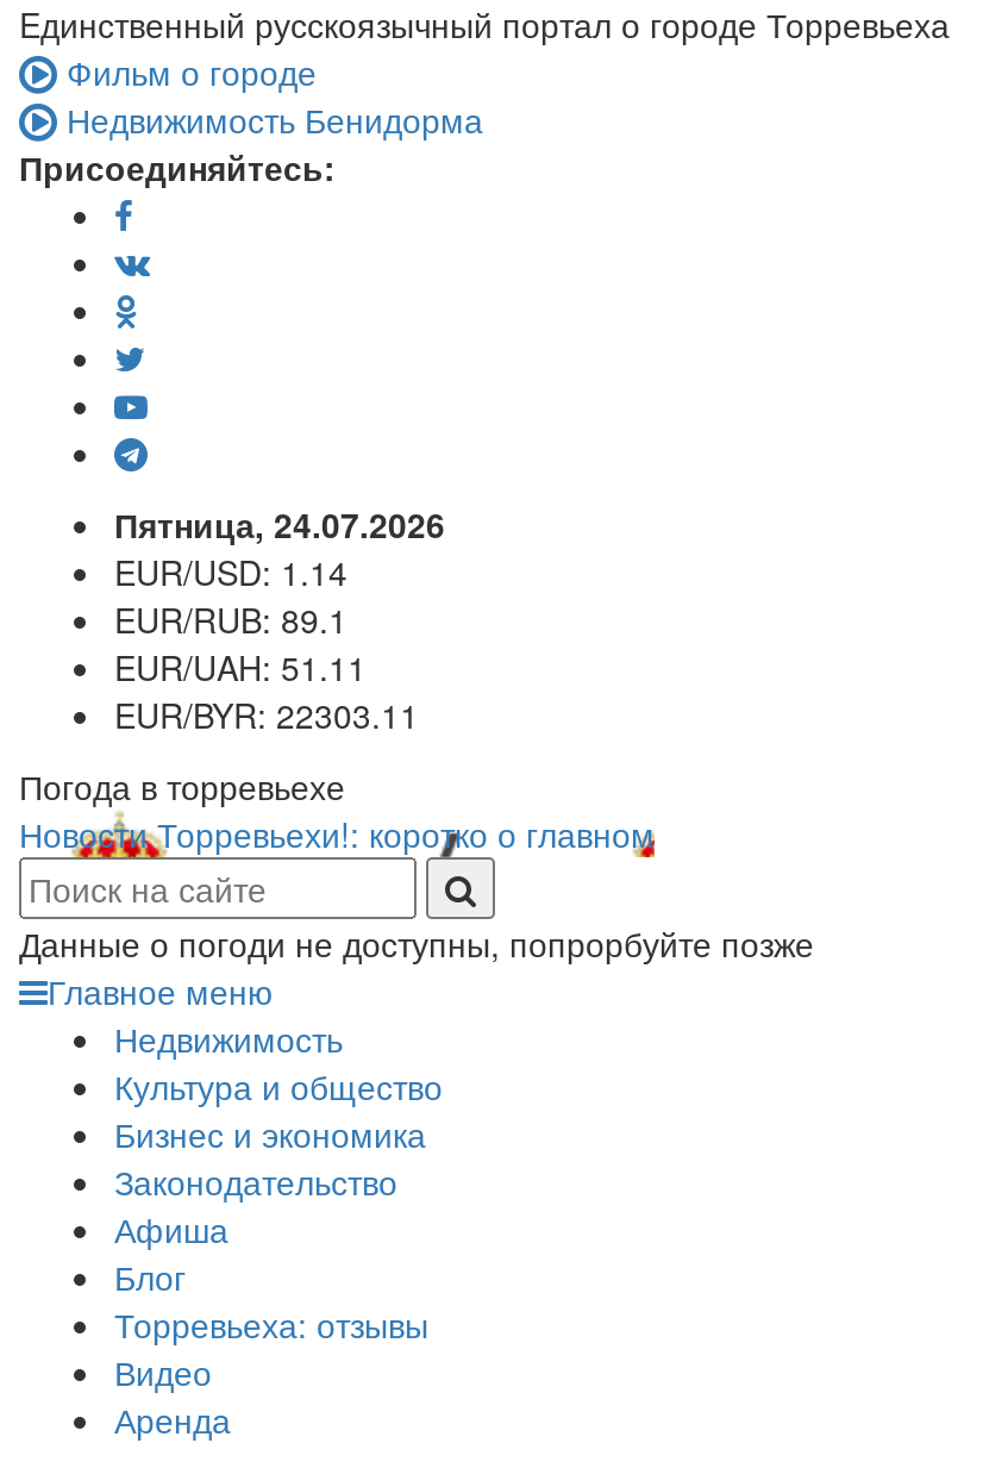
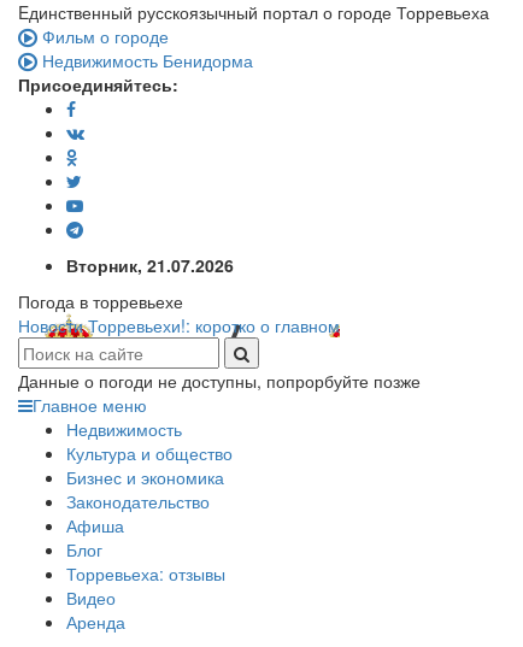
- Пятница, 24.07.2026
- EUR/USD: 1.14
- EUR/RUB: 89.1
- EUR/UAH: 51.11
- EUR/BYR: 22303.11
+ Вторник, 21.07.2026
